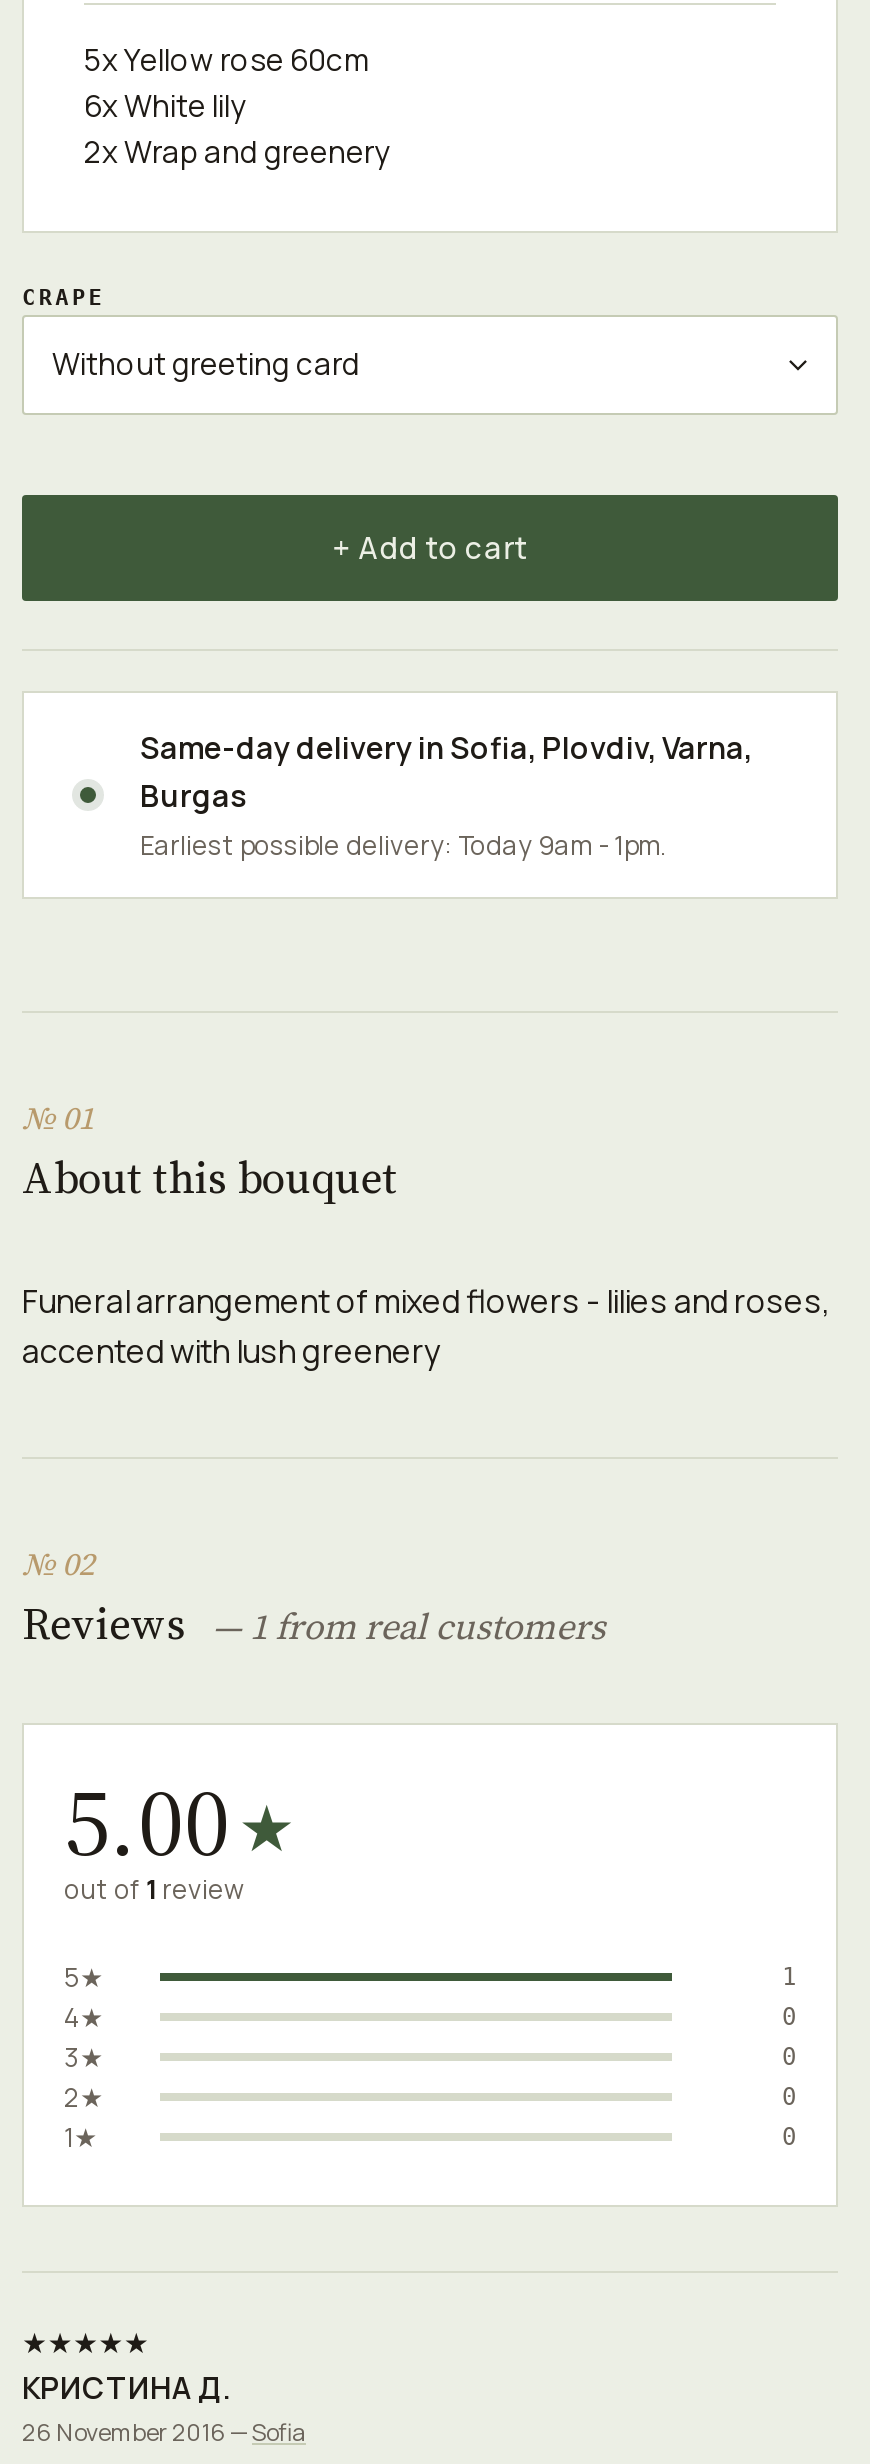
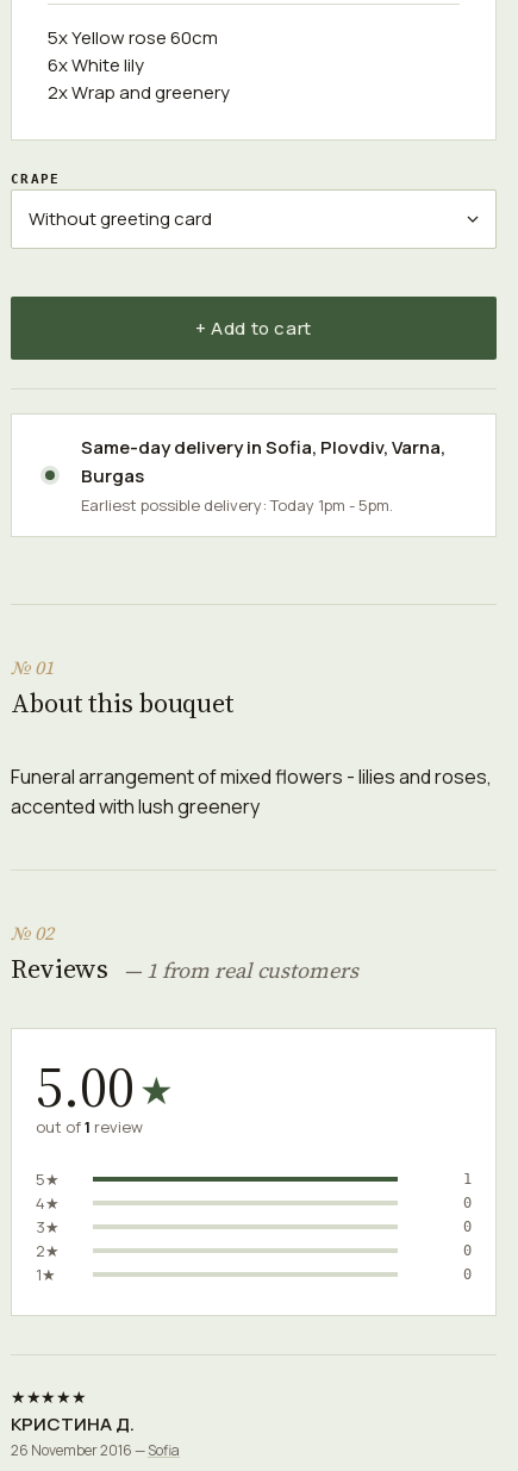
- Earliest possible delivery: Today 9am - 1pm.
+ Earliest possible delivery: Today 1pm - 5pm.
